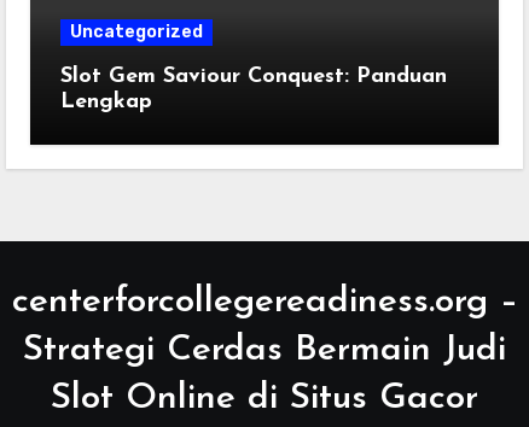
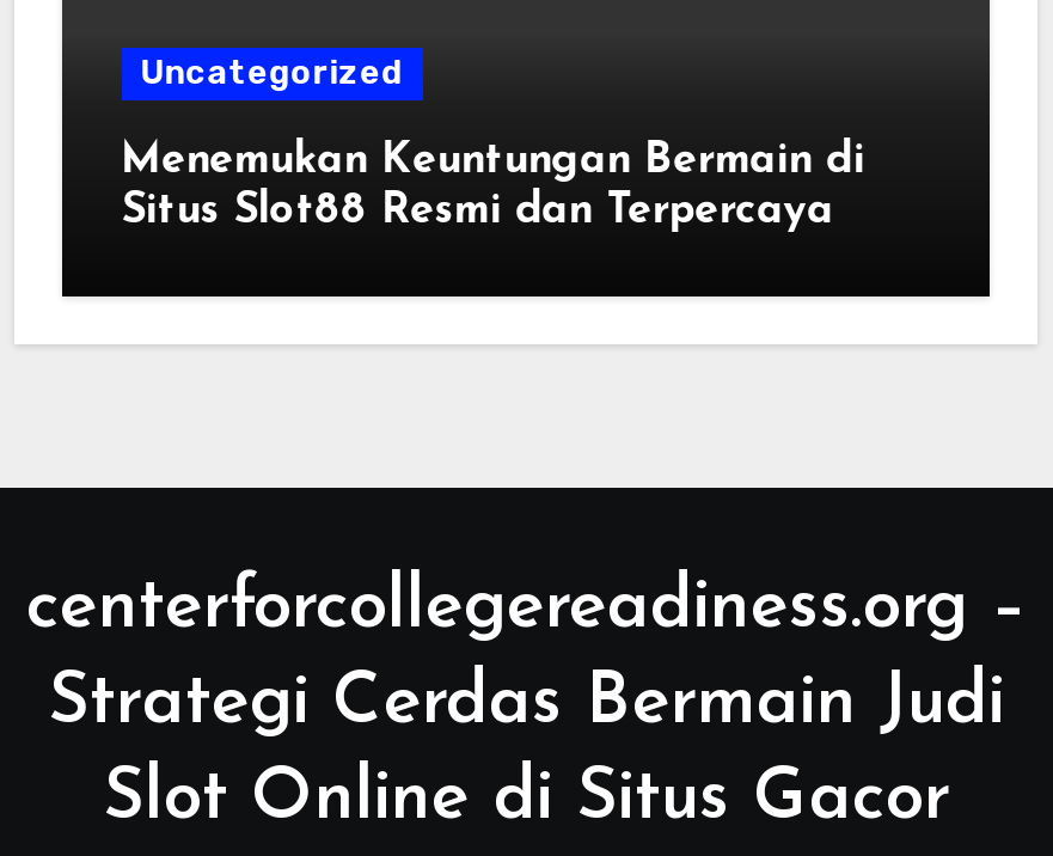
- Slot Gem Saviour Conquest: Panduan
- Lengkap
+ Menemukan Keuntungan Bermain di
+ Situs Slot88 Resmi dan Terpercaya
